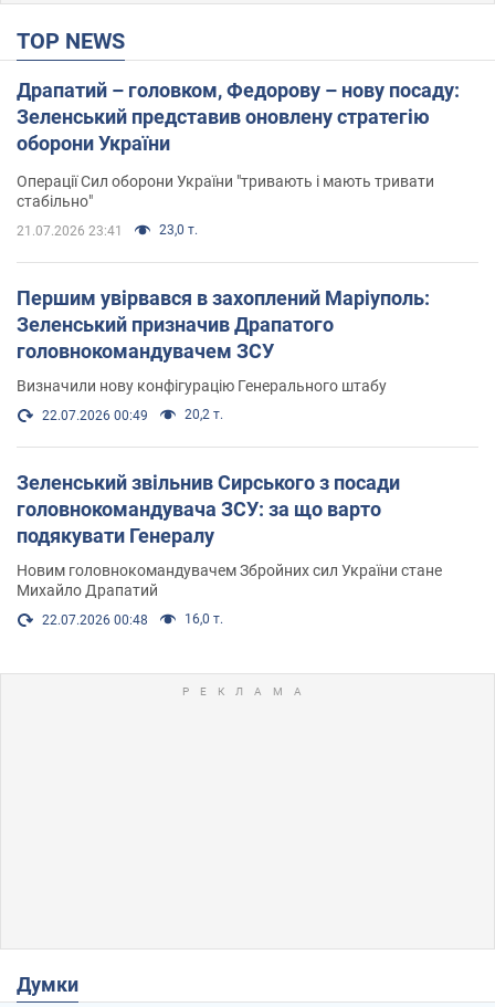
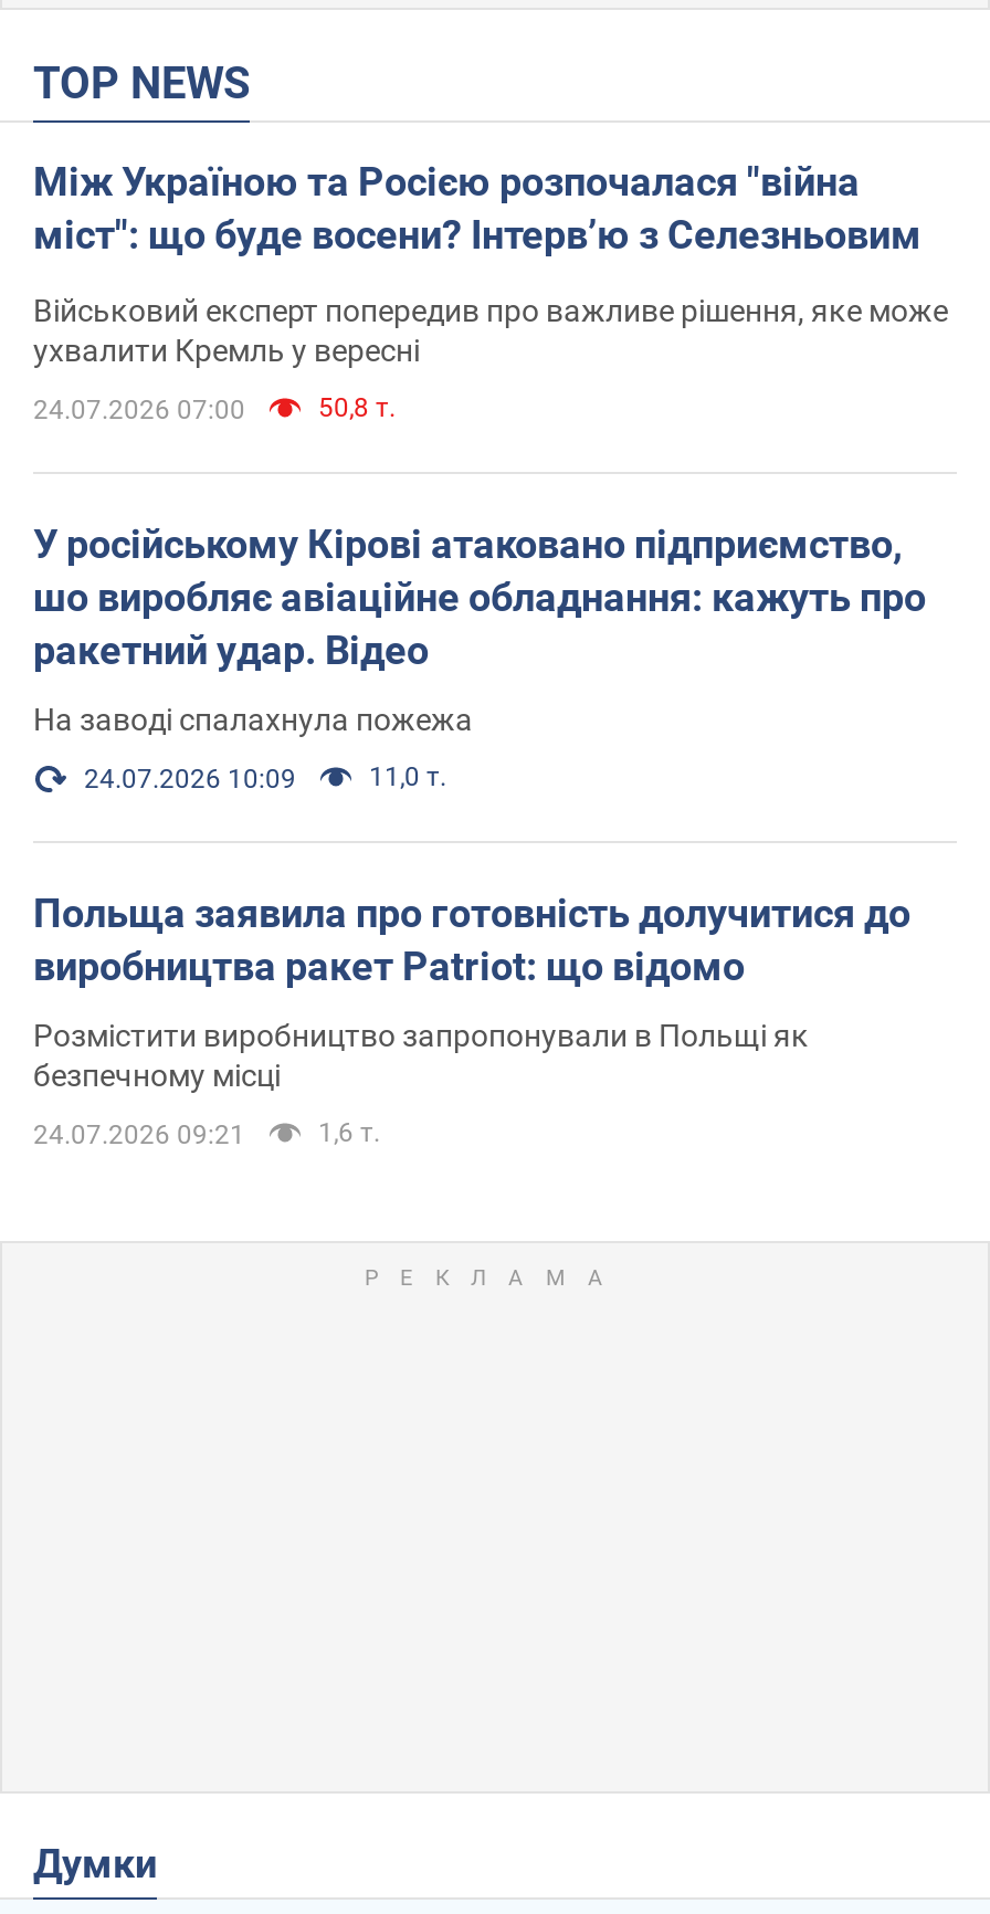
- Драпатий – головком, Федорову – нову посаду:
- Зеленський представив оновлену стратегію
- оборони України
+ Між Україною та Росією розпочалася "війна
+ міст": що буде восени? Інтерв’ю з Селезньовим

- Операції Сил оборони України "тривають і мають тривати
- стабільно"
+ Військовий експерт попередив про важливе рішення, яке може
+ ухвалити Кремль у вересні

- 21.07.2026 23:41
- 23,0 т.
+ 24.07.2026 07:00
+ 50,8 т.

- Першим увірвався в захоплений Маріуполь:
- Зеленський призначив Драпатого
- головнокомандувачем ЗСУ
+ У російському Кірові атаковано підприємство,
+ шо виробляє авіаційне обладнання: кажуть про
+ ракетний удар. Відео

- Визначили нову конфігурацію Генерального штабу
+ На заводі спалахнула пожежа

- 22.07.2026 00:49
- 20,2 т.
+ 24.07.2026 10:09
+ 11,0 т.

- Зеленський звільнив Сирського з посади
- головнокомандувача ЗСУ: за що варто
- подякувати Генералу
+ Польща заявила про готовність долучитися до
+ виробництва ракет Patriot: що відомо

- Новим головнокомандувачем Збройних сил України стане
- Михайло Драпатий
+ Розмістити виробництво запропонували в Польщі як
+ безпечному місці

- 22.07.2026 00:48
- 16,0 т.
+ 24.07.2026 09:21
+ 1,6 т.
